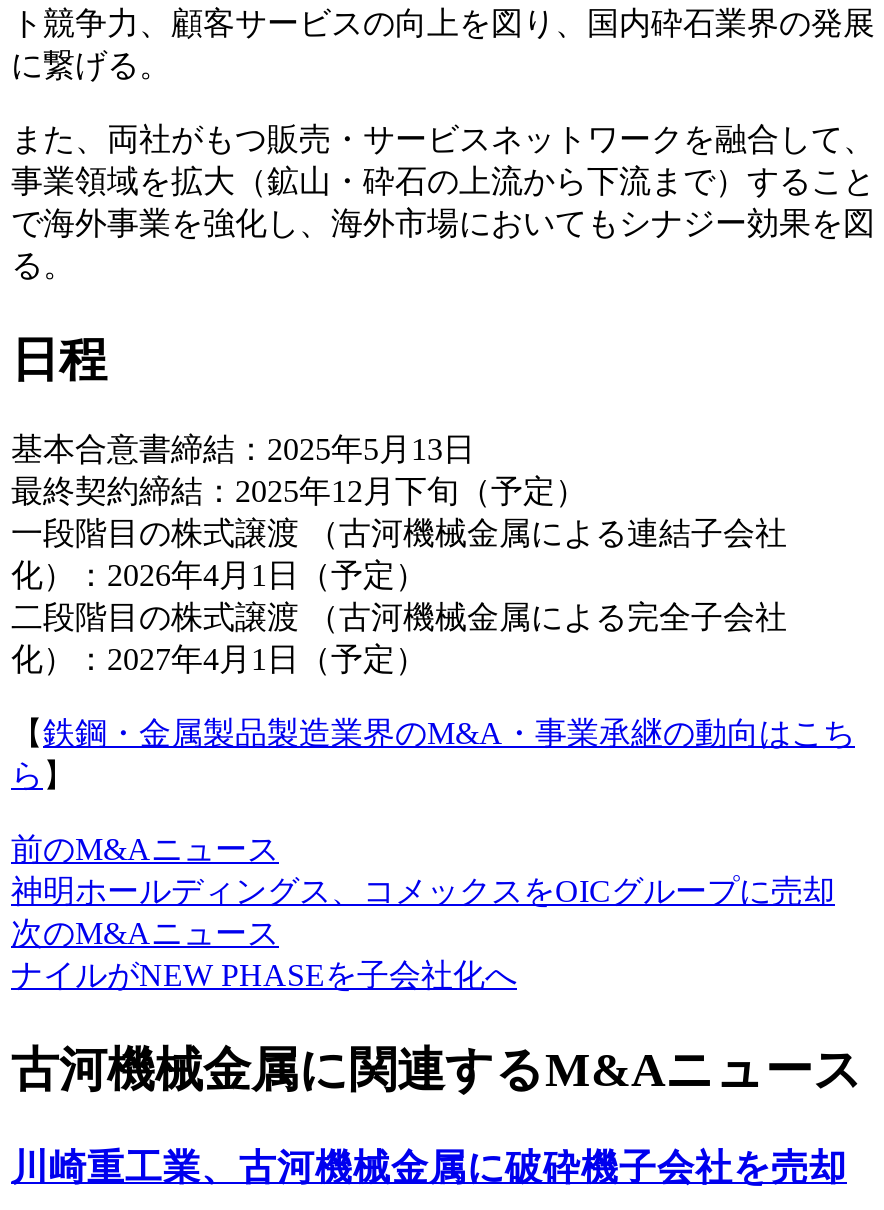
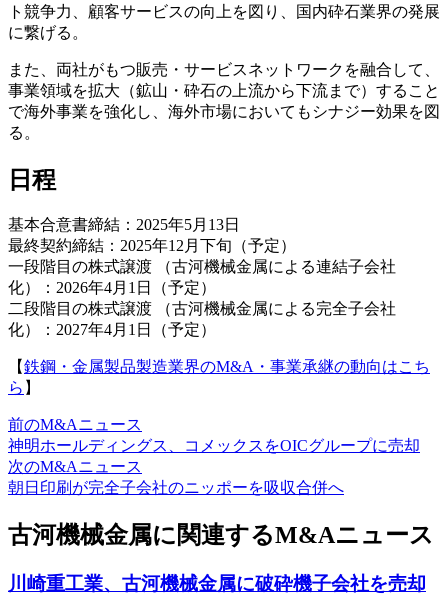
- ナイルがNEW PHASEを子会社化へ
+ 朝日印刷が完全子会社のニッポーを吸収合併へ
